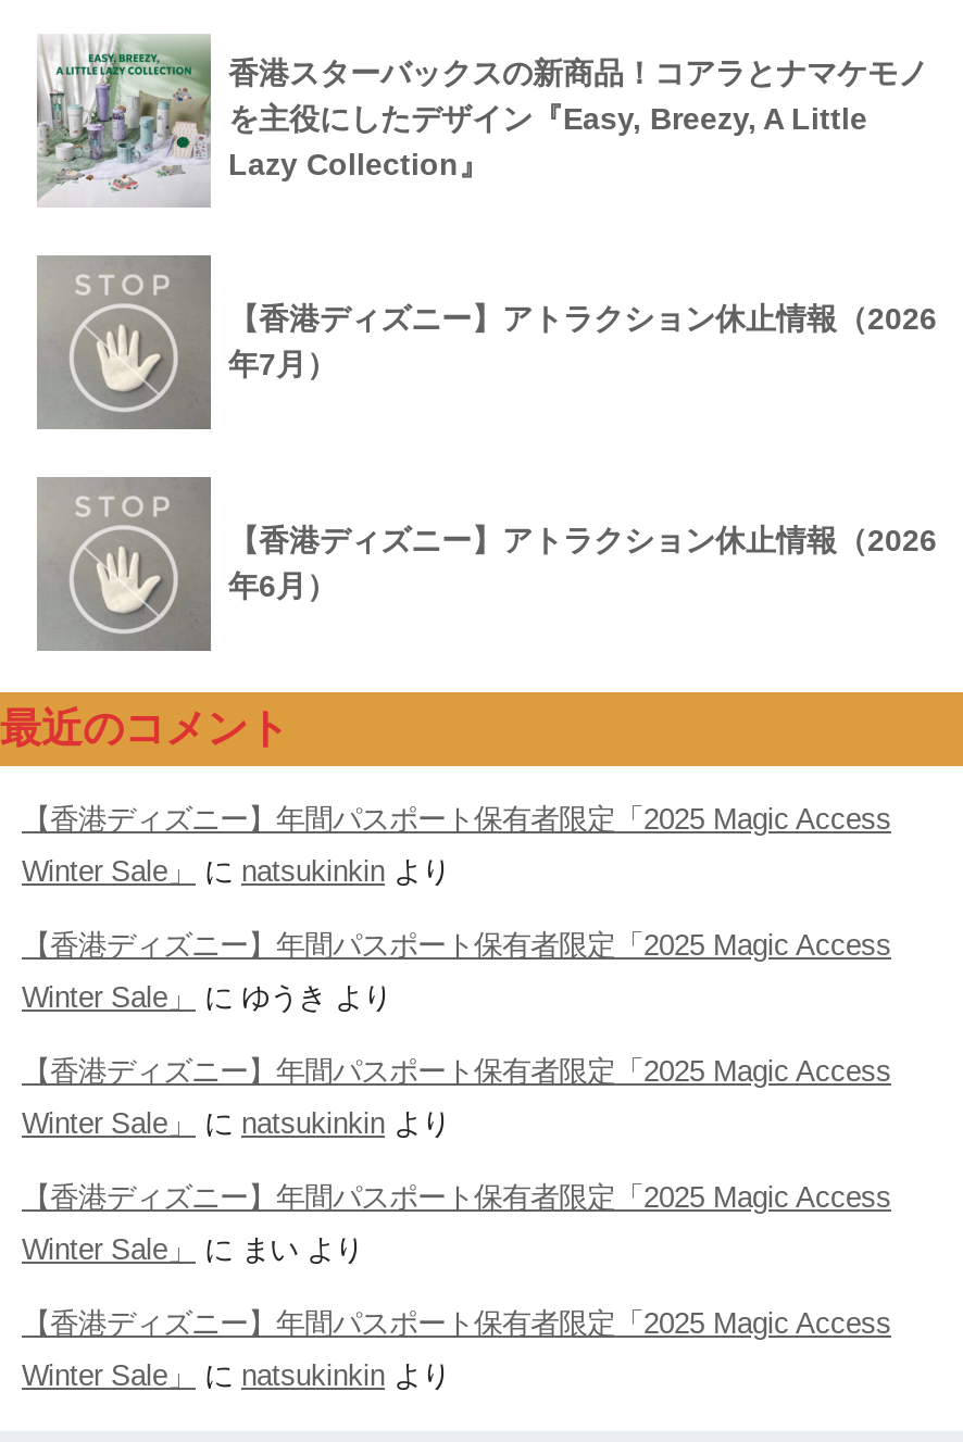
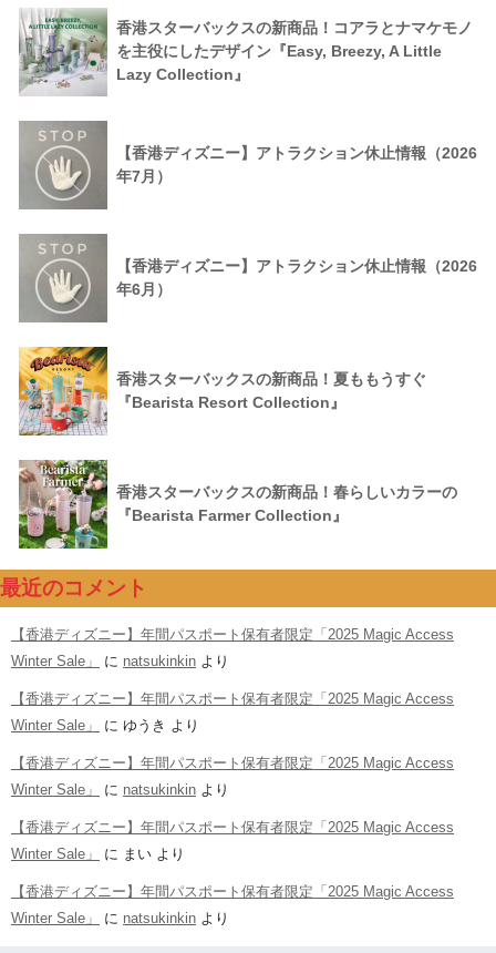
+ [image]
+ 香港スターバックスの新商品！夏ももうすぐ
+ 『Bearista Resort Collection』

+ [image]
+ 香港スターバックスの新商品！春らしいカラーの
+ 『Bearista Farmer Collection』
